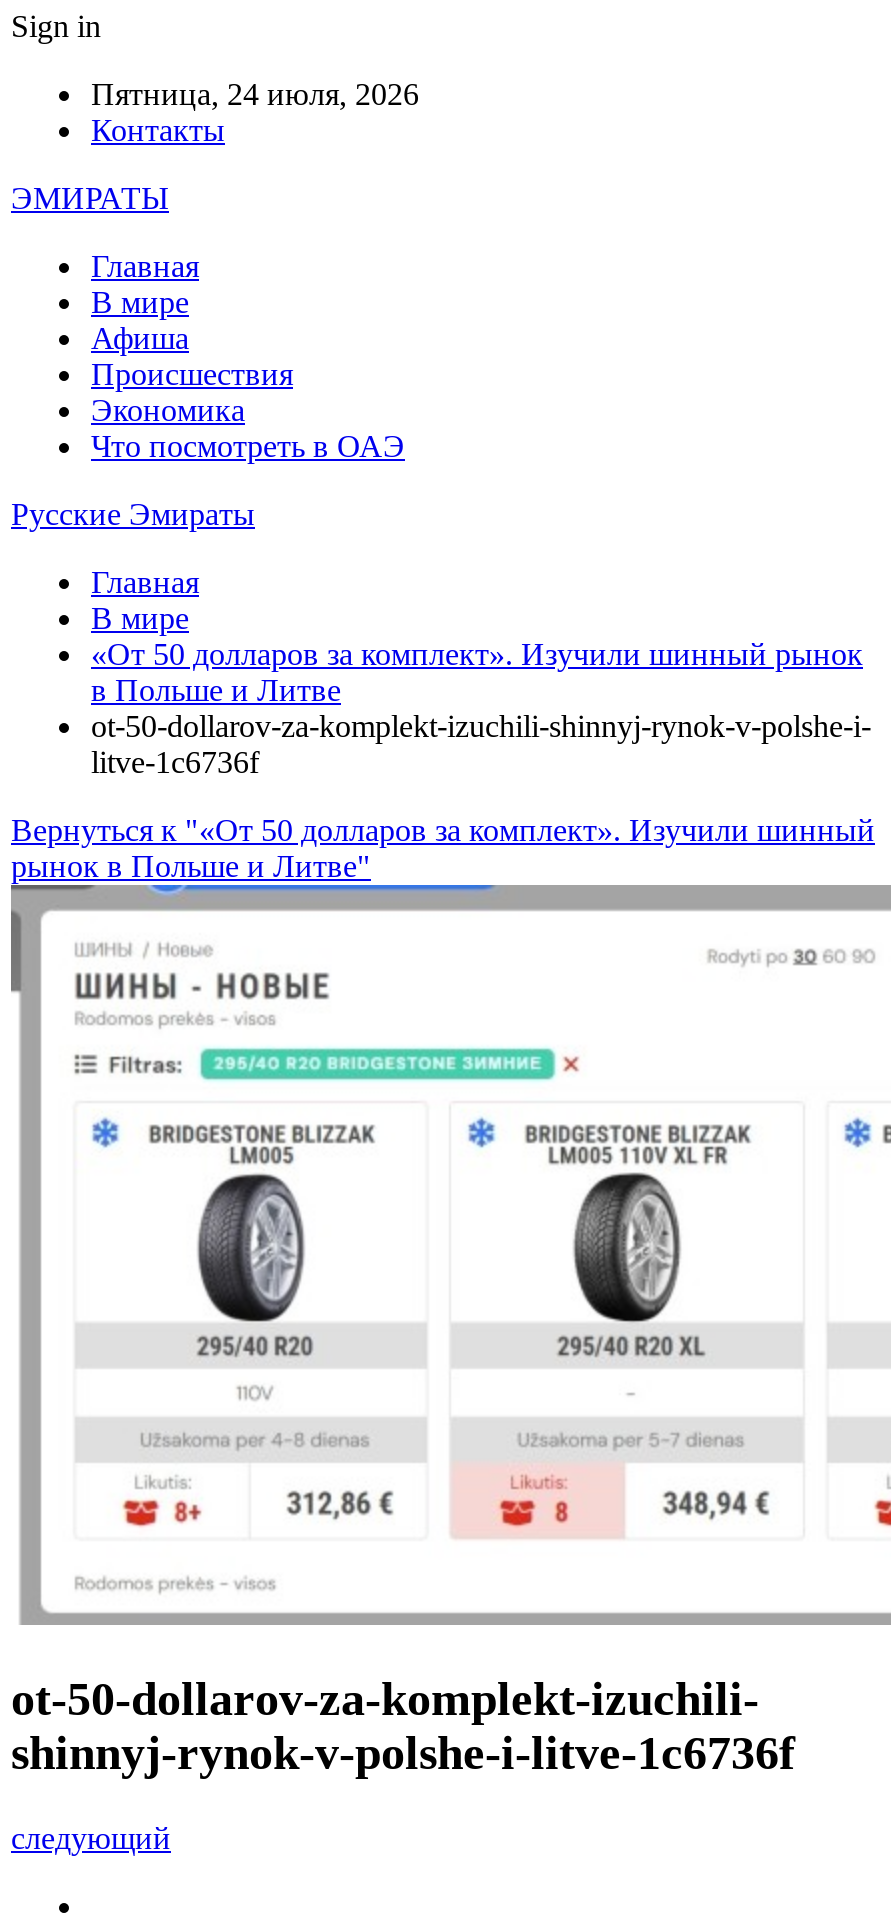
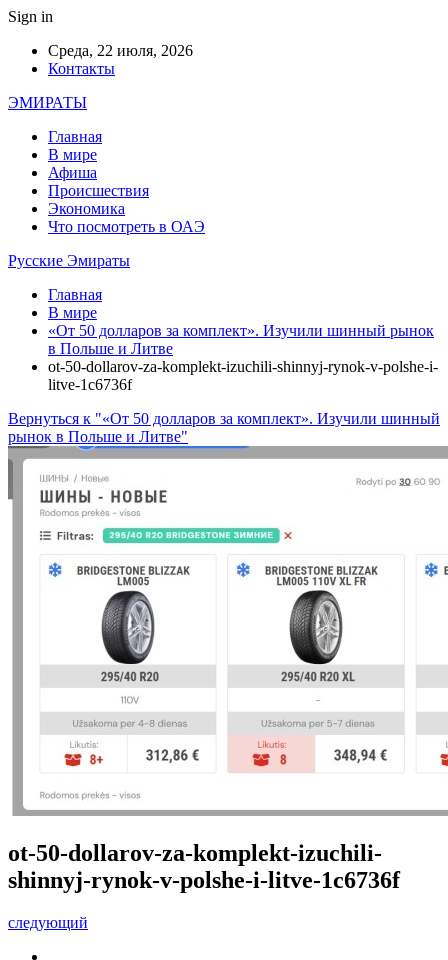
- Пятница, 24 июля, 2026
+ Среда, 22 июля, 2026
